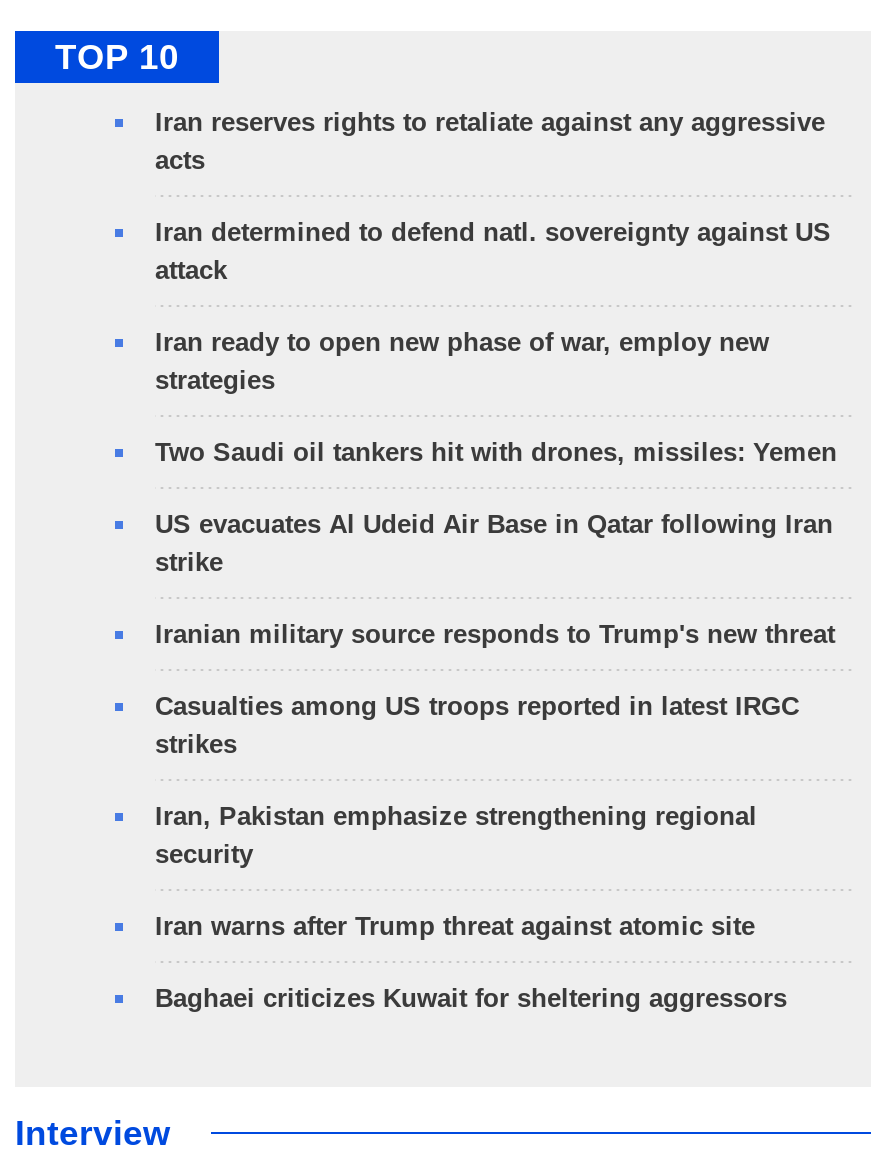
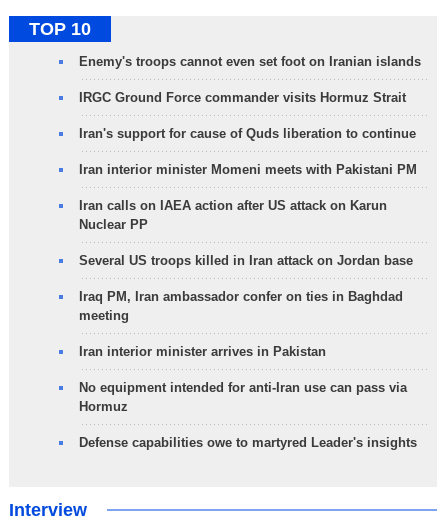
- Iran reserves rights to retaliate against any aggressive
- acts
+ Enemy's troops cannot even set foot on Iranian islands

- Iran determined to defend natl. sovereignty against US
- attack
+ IRGC Ground Force commander visits Hormuz Strait

- Iran ready to open new phase of war, employ new
- strategies
+ Iran's support for cause of Quds liberation to continue

- Two Saudi oil tankers hit with drones, missiles: Yemen
+ Iran interior minister Momeni meets with Pakistani PM

- US evacuates Al Udeid Air Base in Qatar following Iran
- strike
+ Iran calls on IAEA action after US attack on Karun
+ Nuclear PP

- Iranian military source responds to Trump's new threat
+ Several US troops killed in Iran attack on Jordan base

- Casualties among US troops reported in latest IRGC
- strikes
+ Iraq PM, Iran ambassador confer on ties in Baghdad
+ meeting

- Iran, Pakistan emphasize strengthening regional
- security
+ Iran interior minister arrives in Pakistan

- Iran warns after Trump threat against atomic site
+ No equipment intended for anti-Iran use can pass via
+ Hormuz

- Baghaei criticizes Kuwait for sheltering aggressors
+ Defense capabilities owe to martyred Leader's insights
